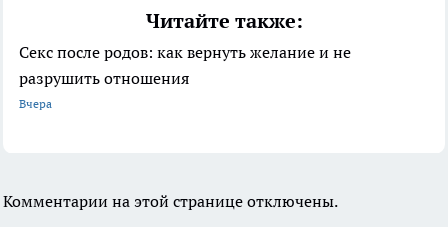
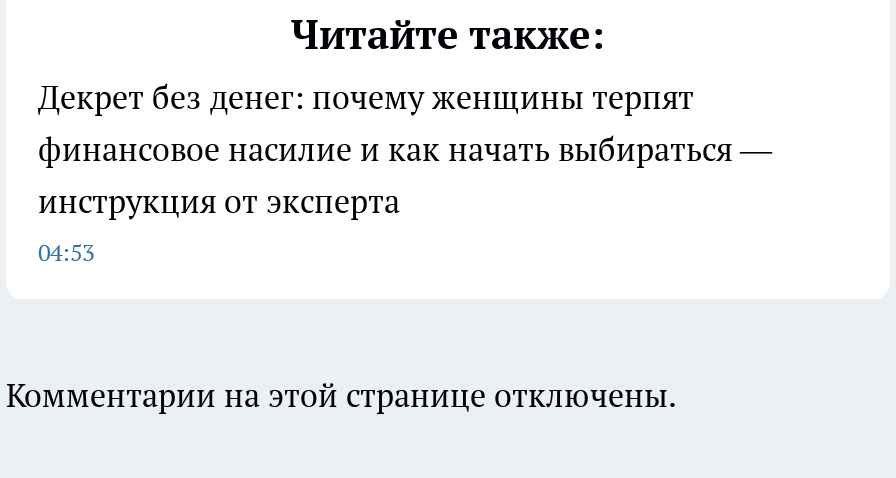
- Секс после родов: как вернуть желание и не
- разрушить отношения
- Вчера
+ Декрет без денег: почему женщины терпят
+ финансовое насилие и как начать выбираться —
+ инструкция от эксперта
+ 04:53
